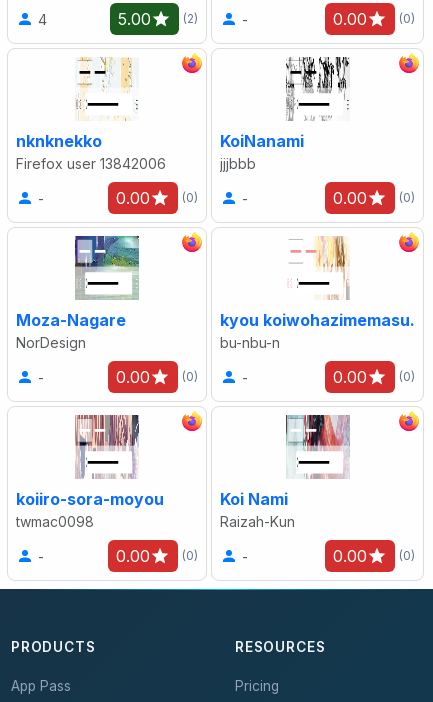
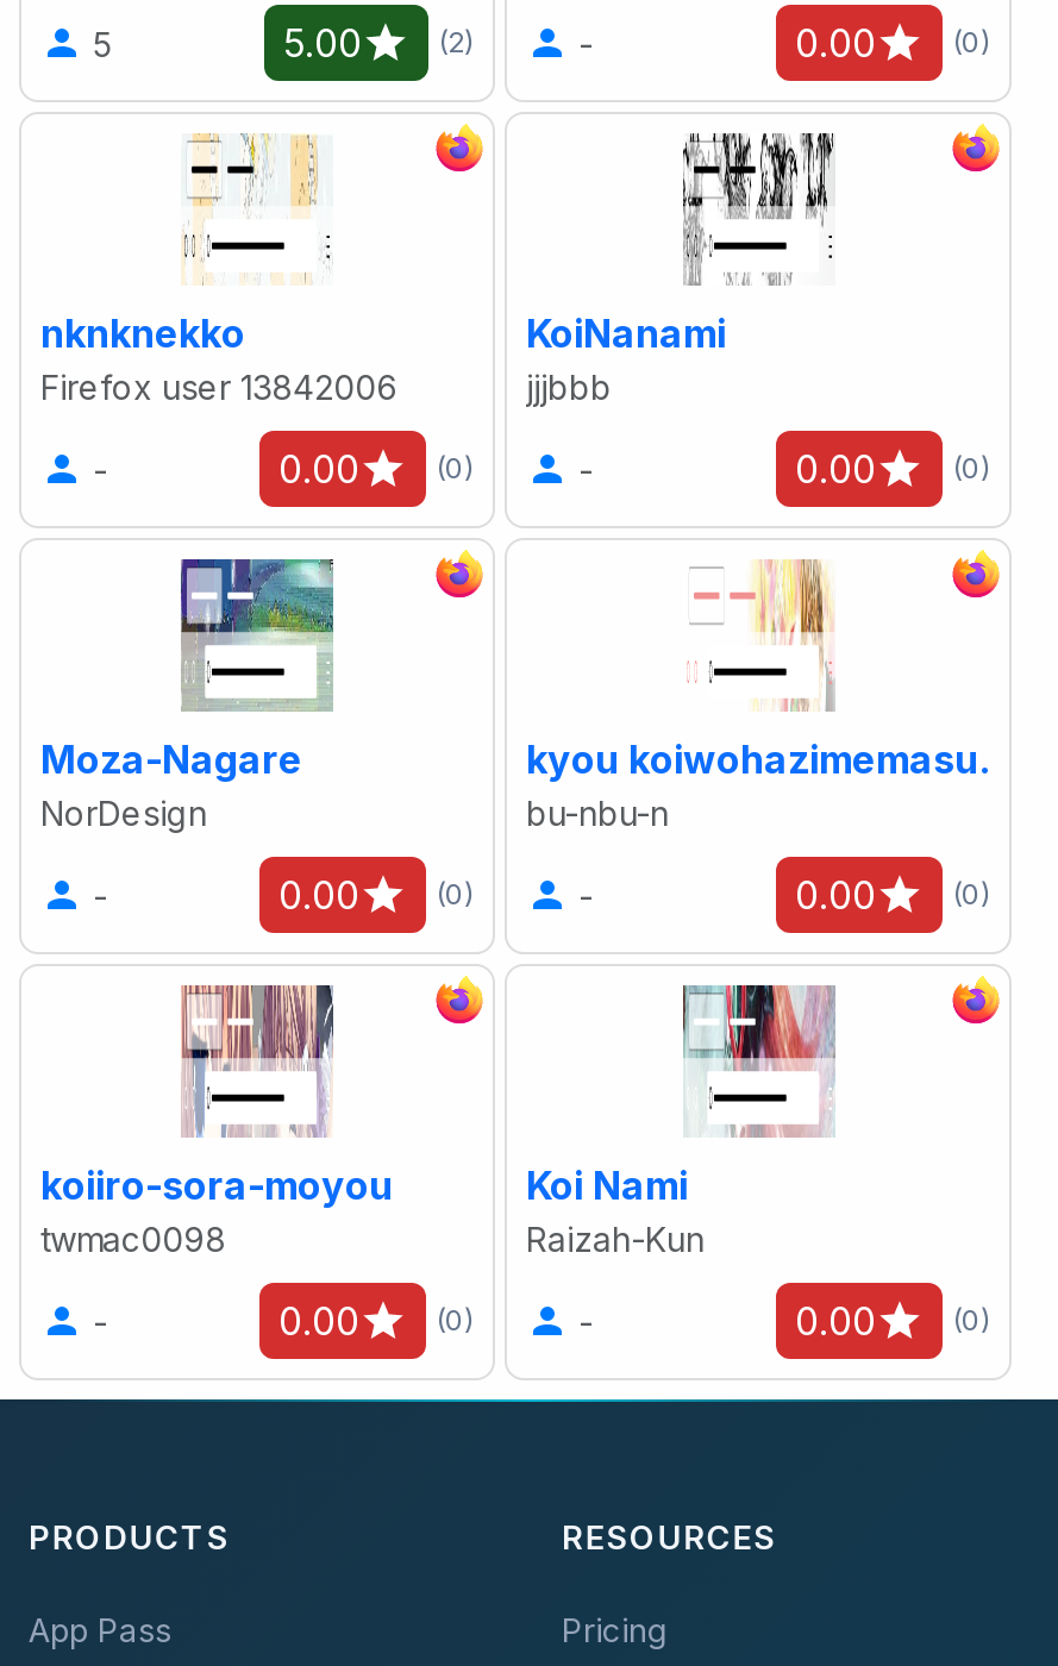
- 4
+ 5
